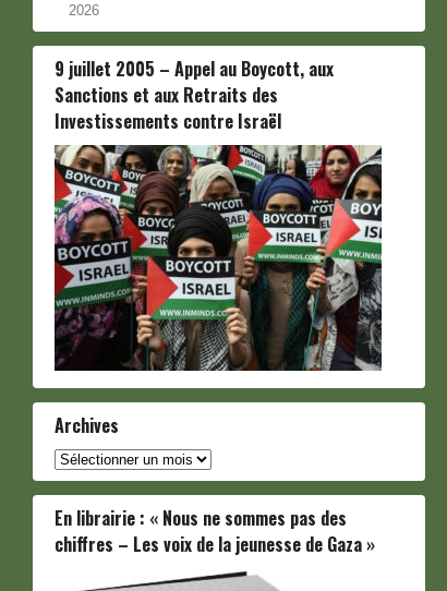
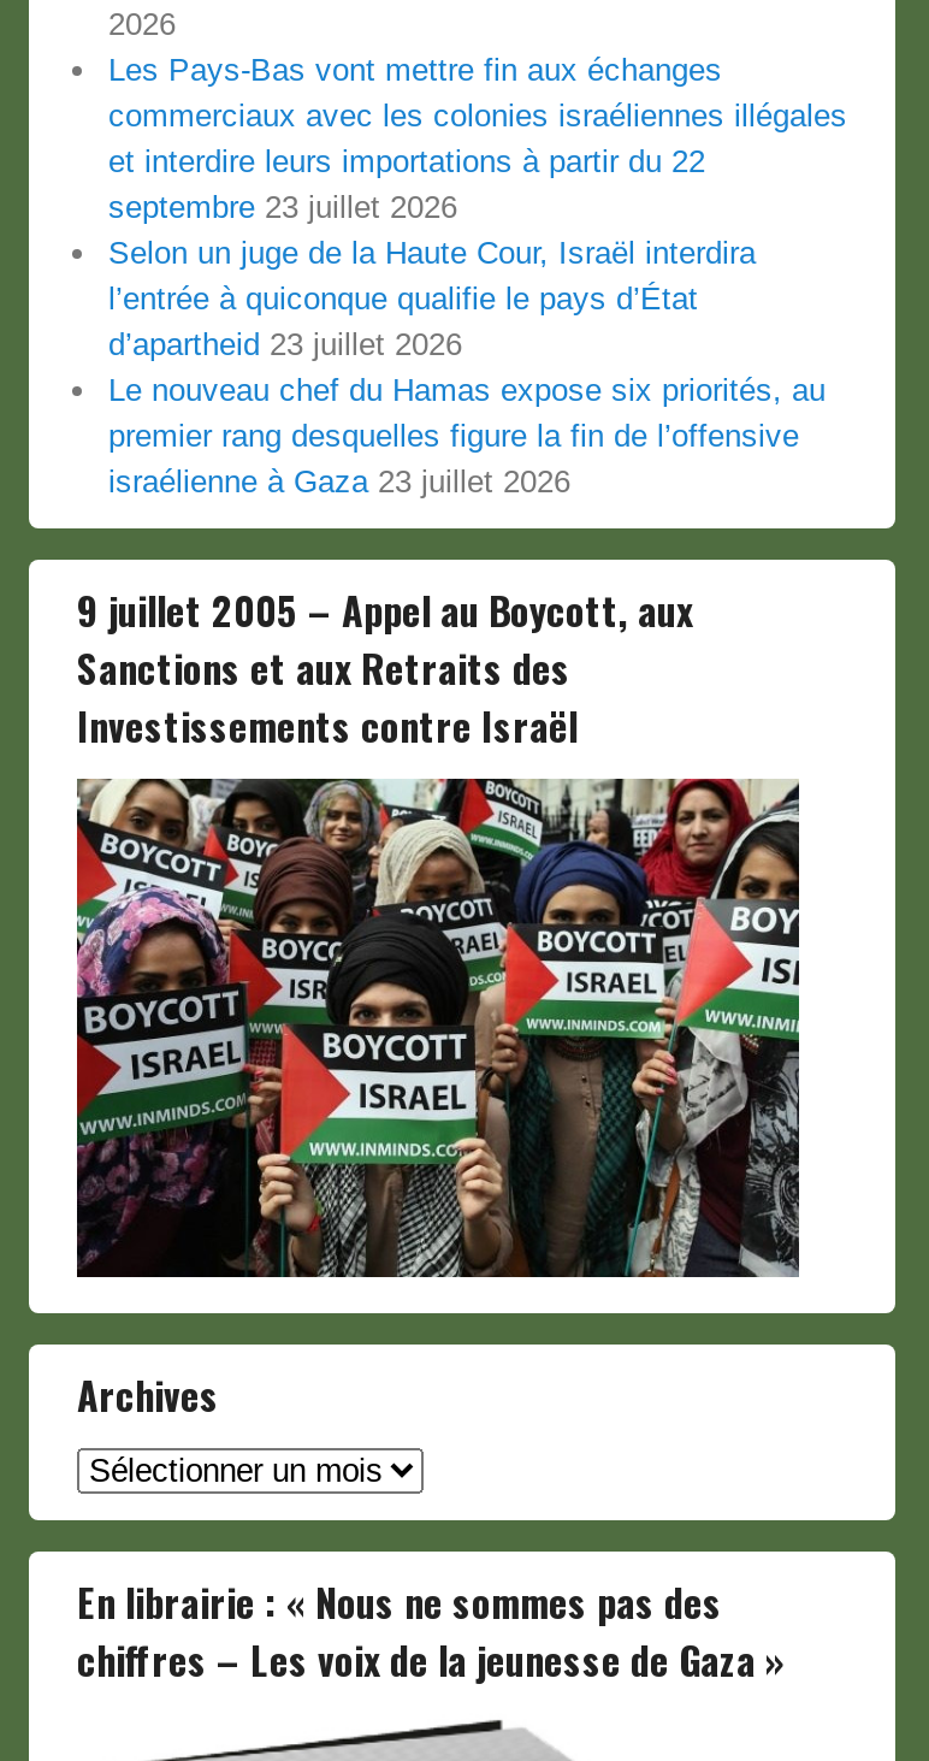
+ Les Pays-Bas vont mettre fin aux échanges
+ commerciaux avec les colonies israéliennes illégales
+ et interdire leurs importations à partir du 22
+ septembre 23 juillet 2026
+ Selon un juge de la Haute Cour, Israël interdira
+ l’entrée à quiconque qualifie le pays d’État
+ d’apartheid 23 juillet 2026
+ Le nouveau chef du Hamas expose six priorités, au
+ premier rang desquelles figure la fin de l’offensive
+ israélienne à Gaza 23 juillet 2026
